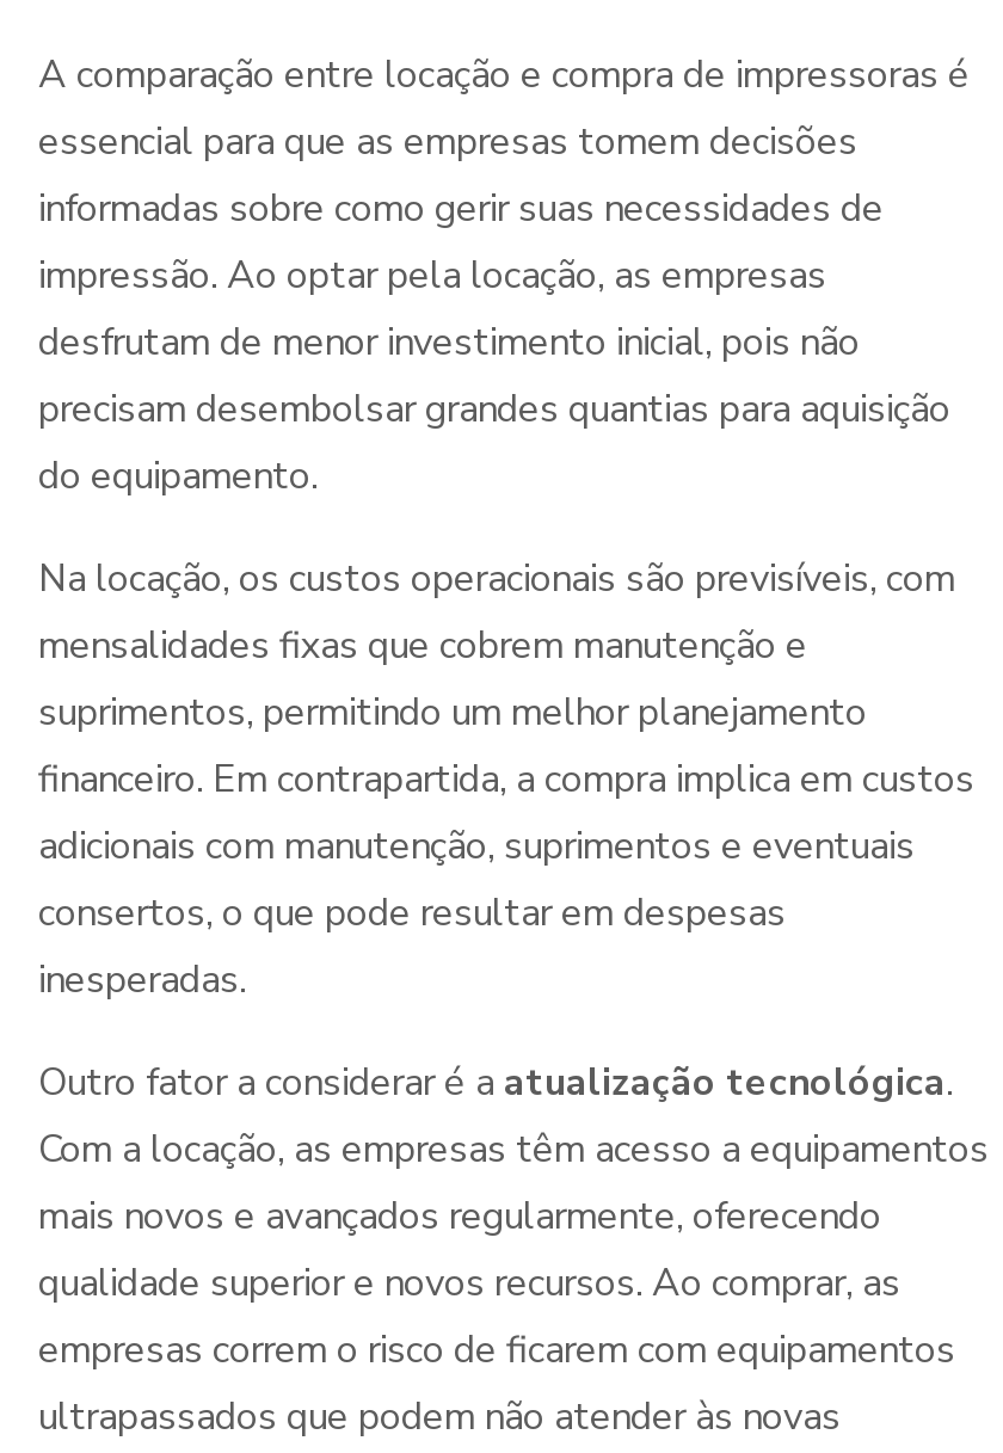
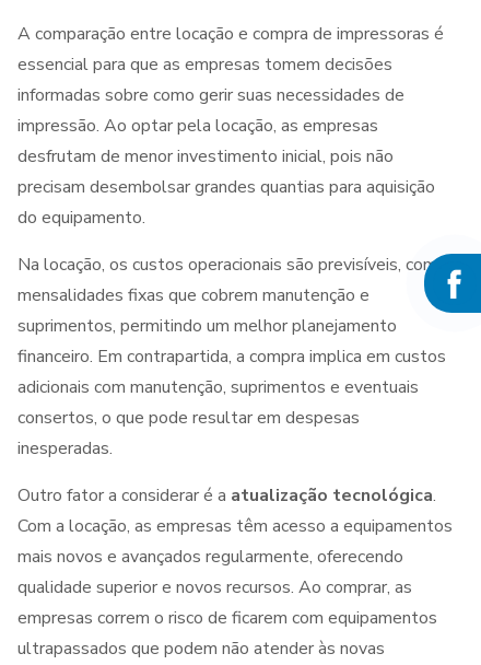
+ [image]
